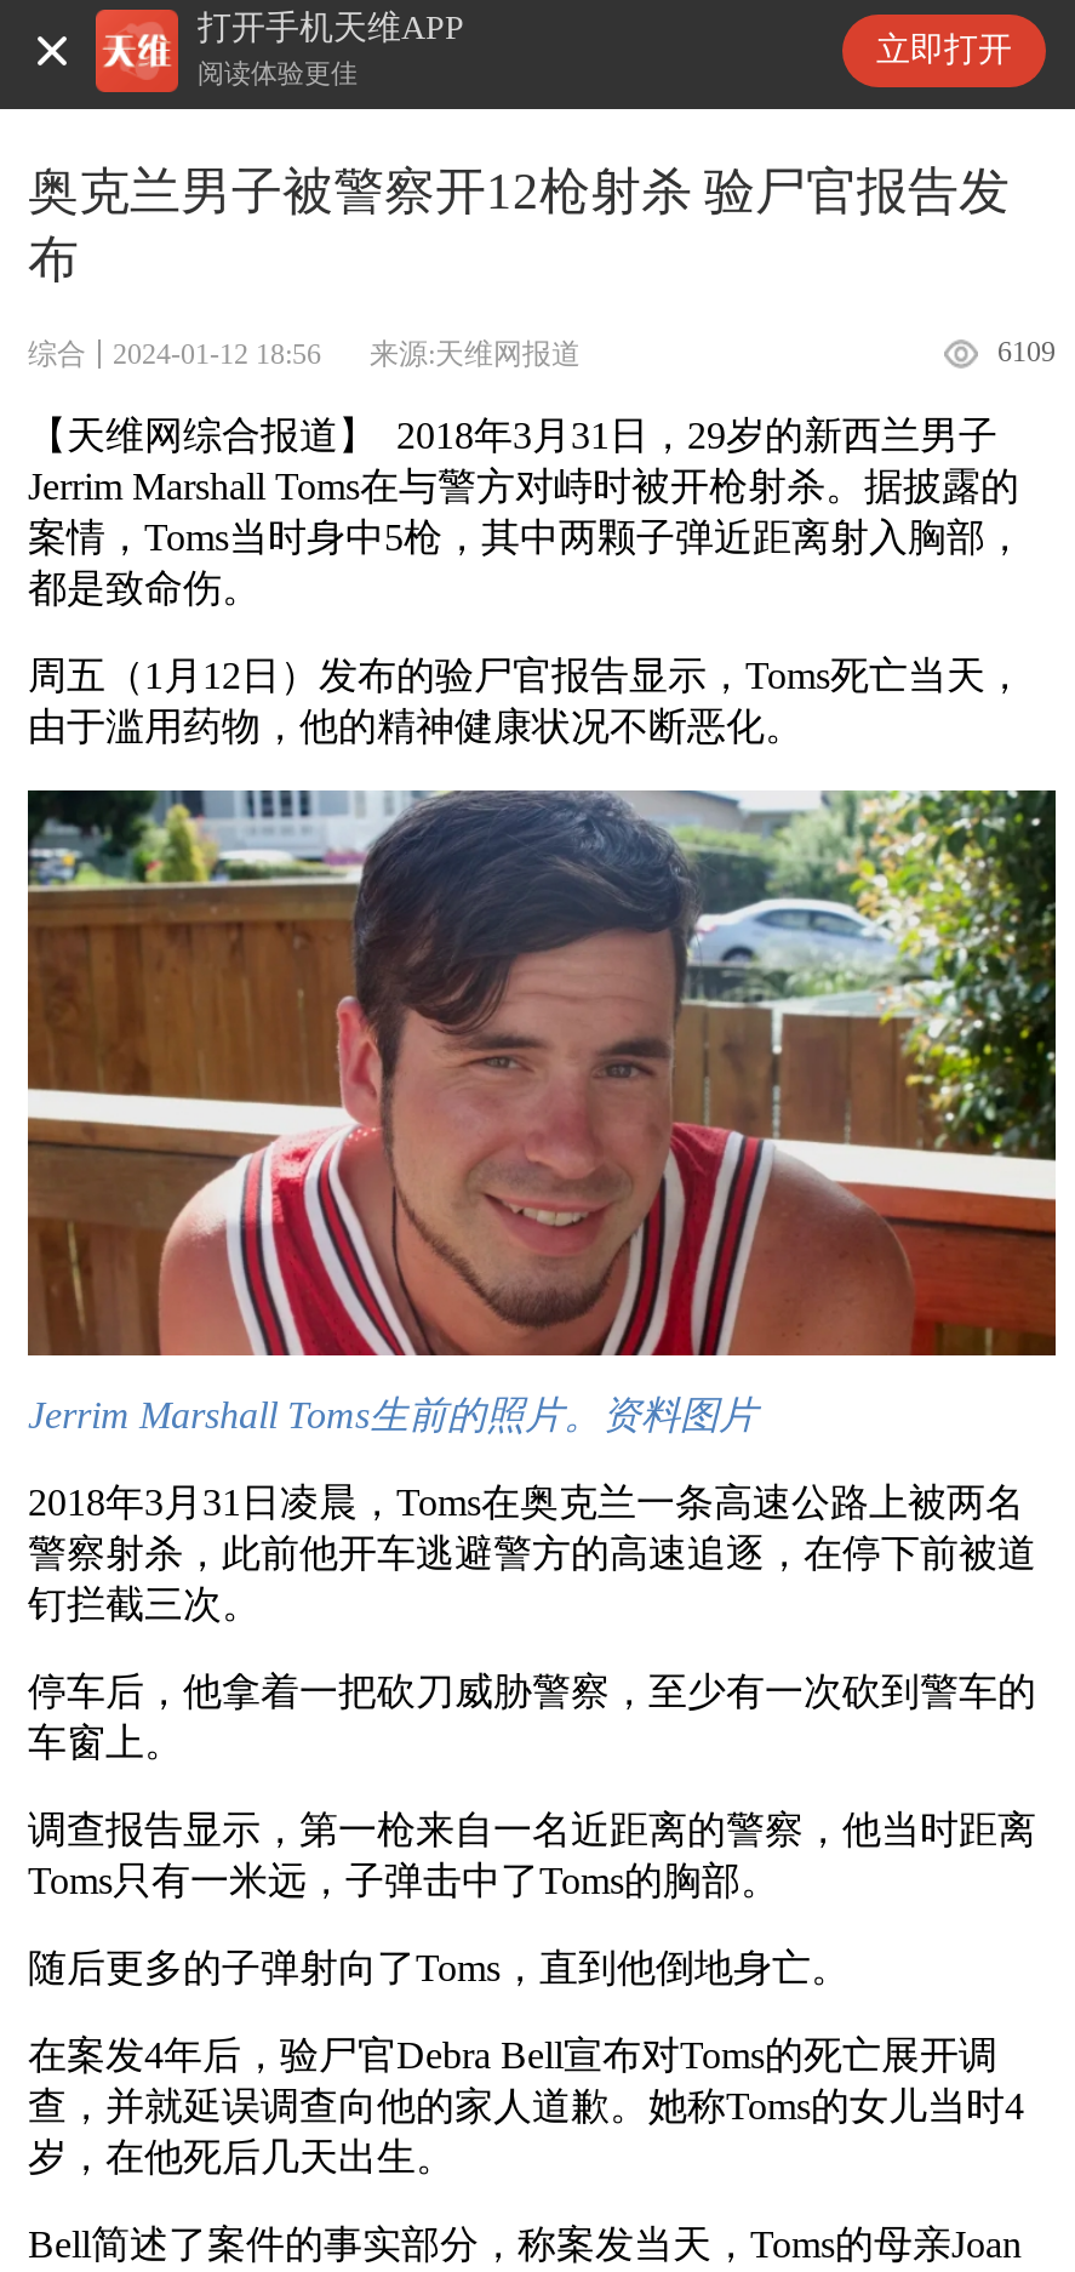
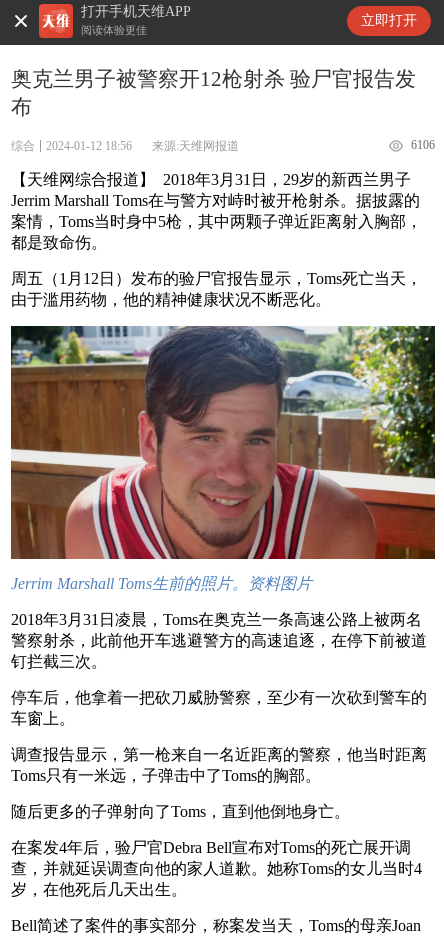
- 6109
+ 6106
